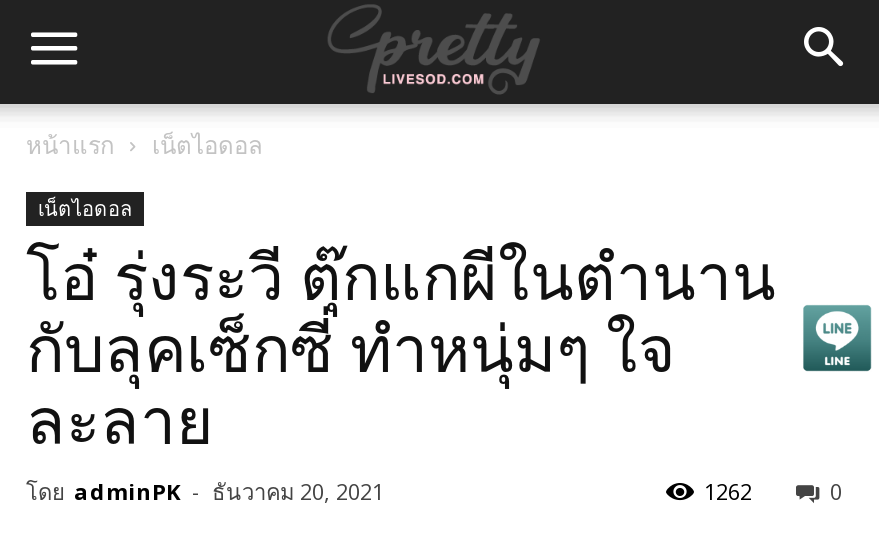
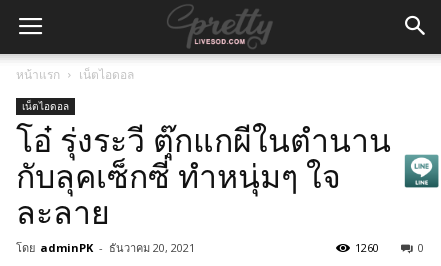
- 1262
+ 1260
